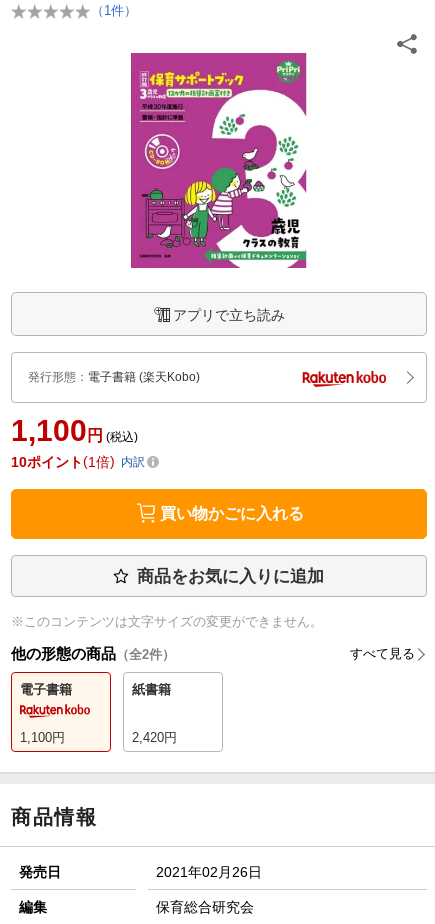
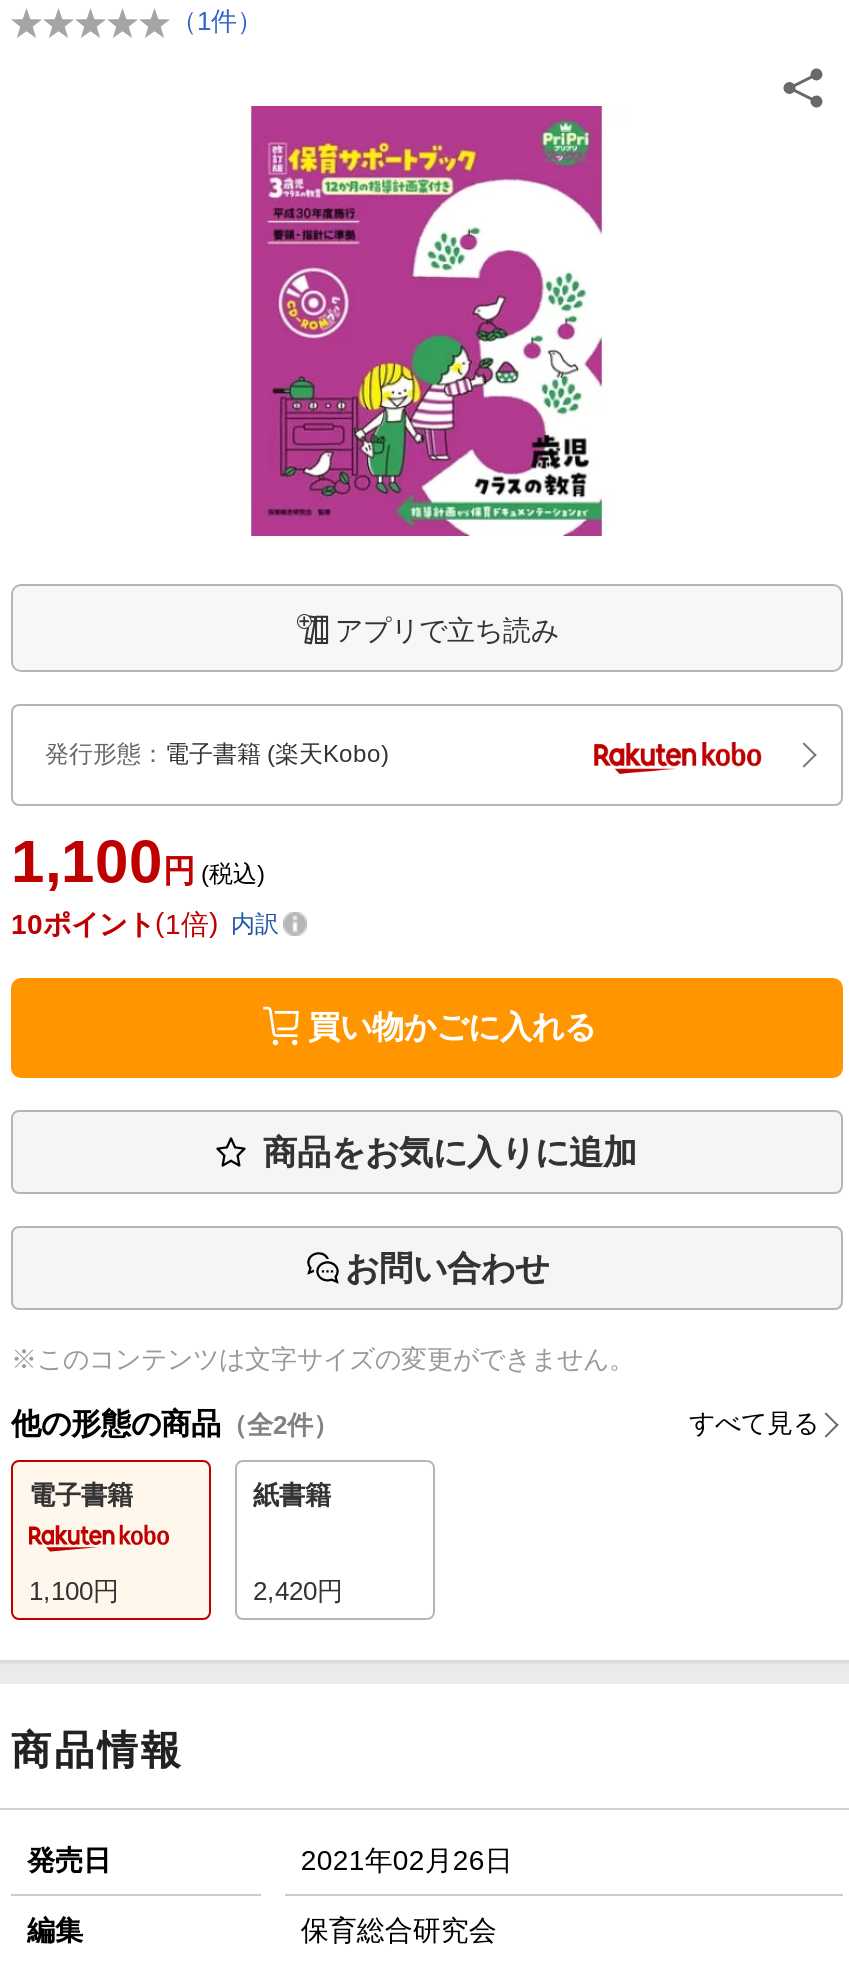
+ お問い合わせ
